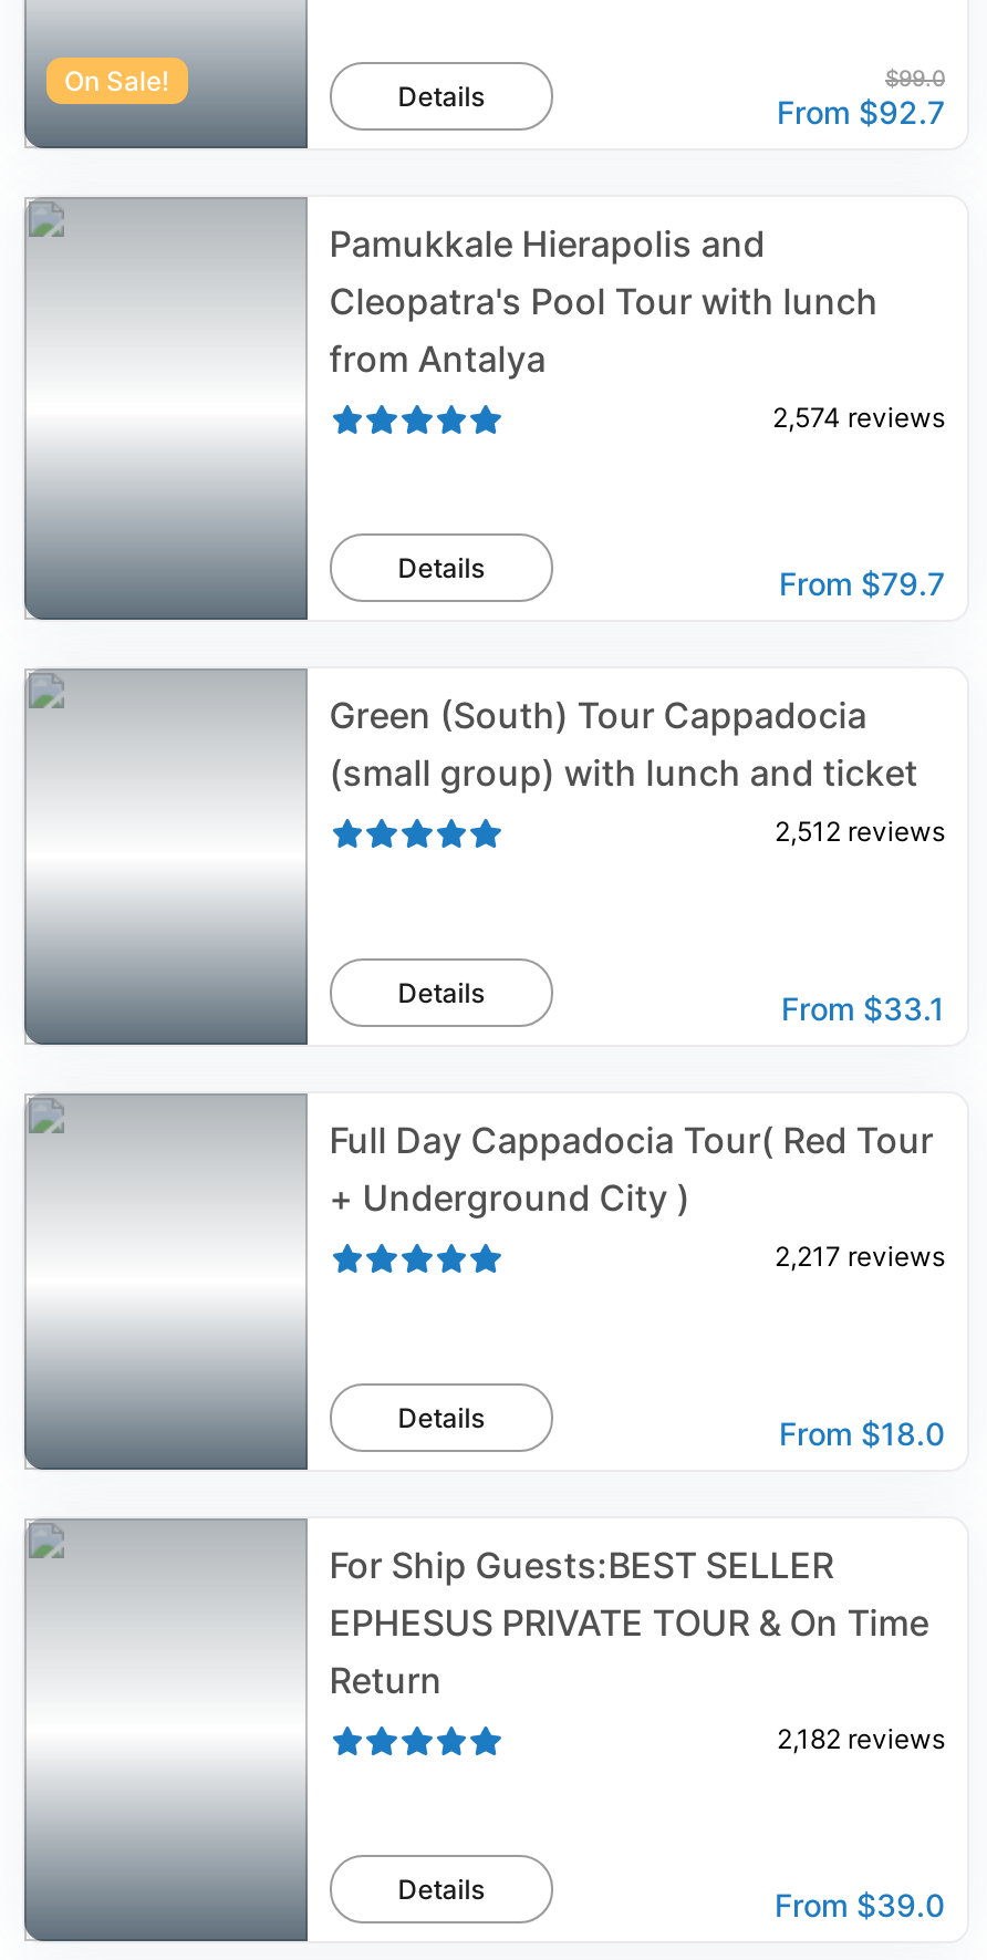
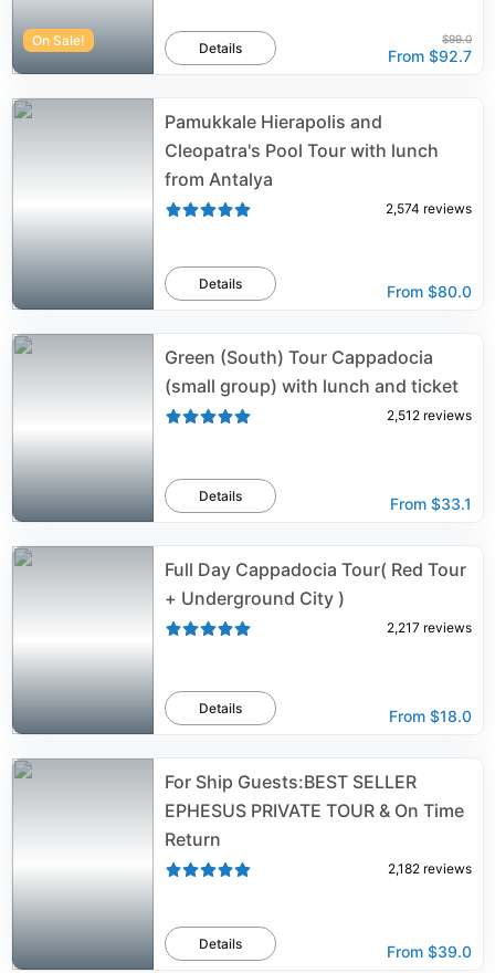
- From $79.7
+ From $80.0
